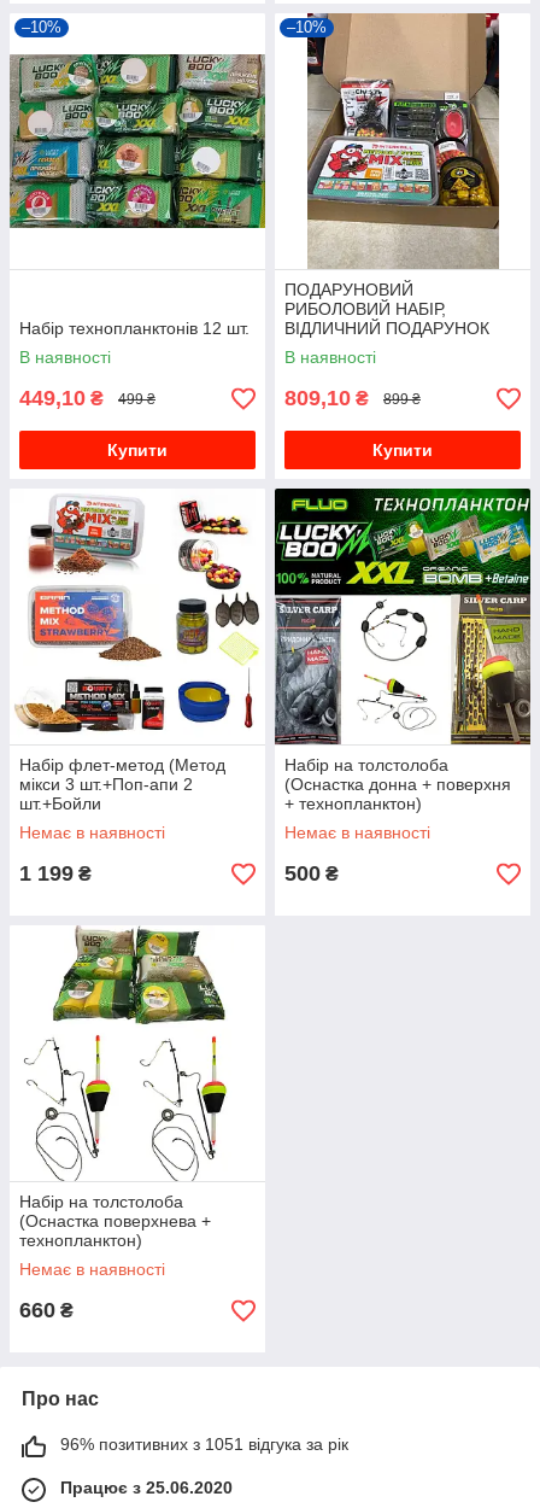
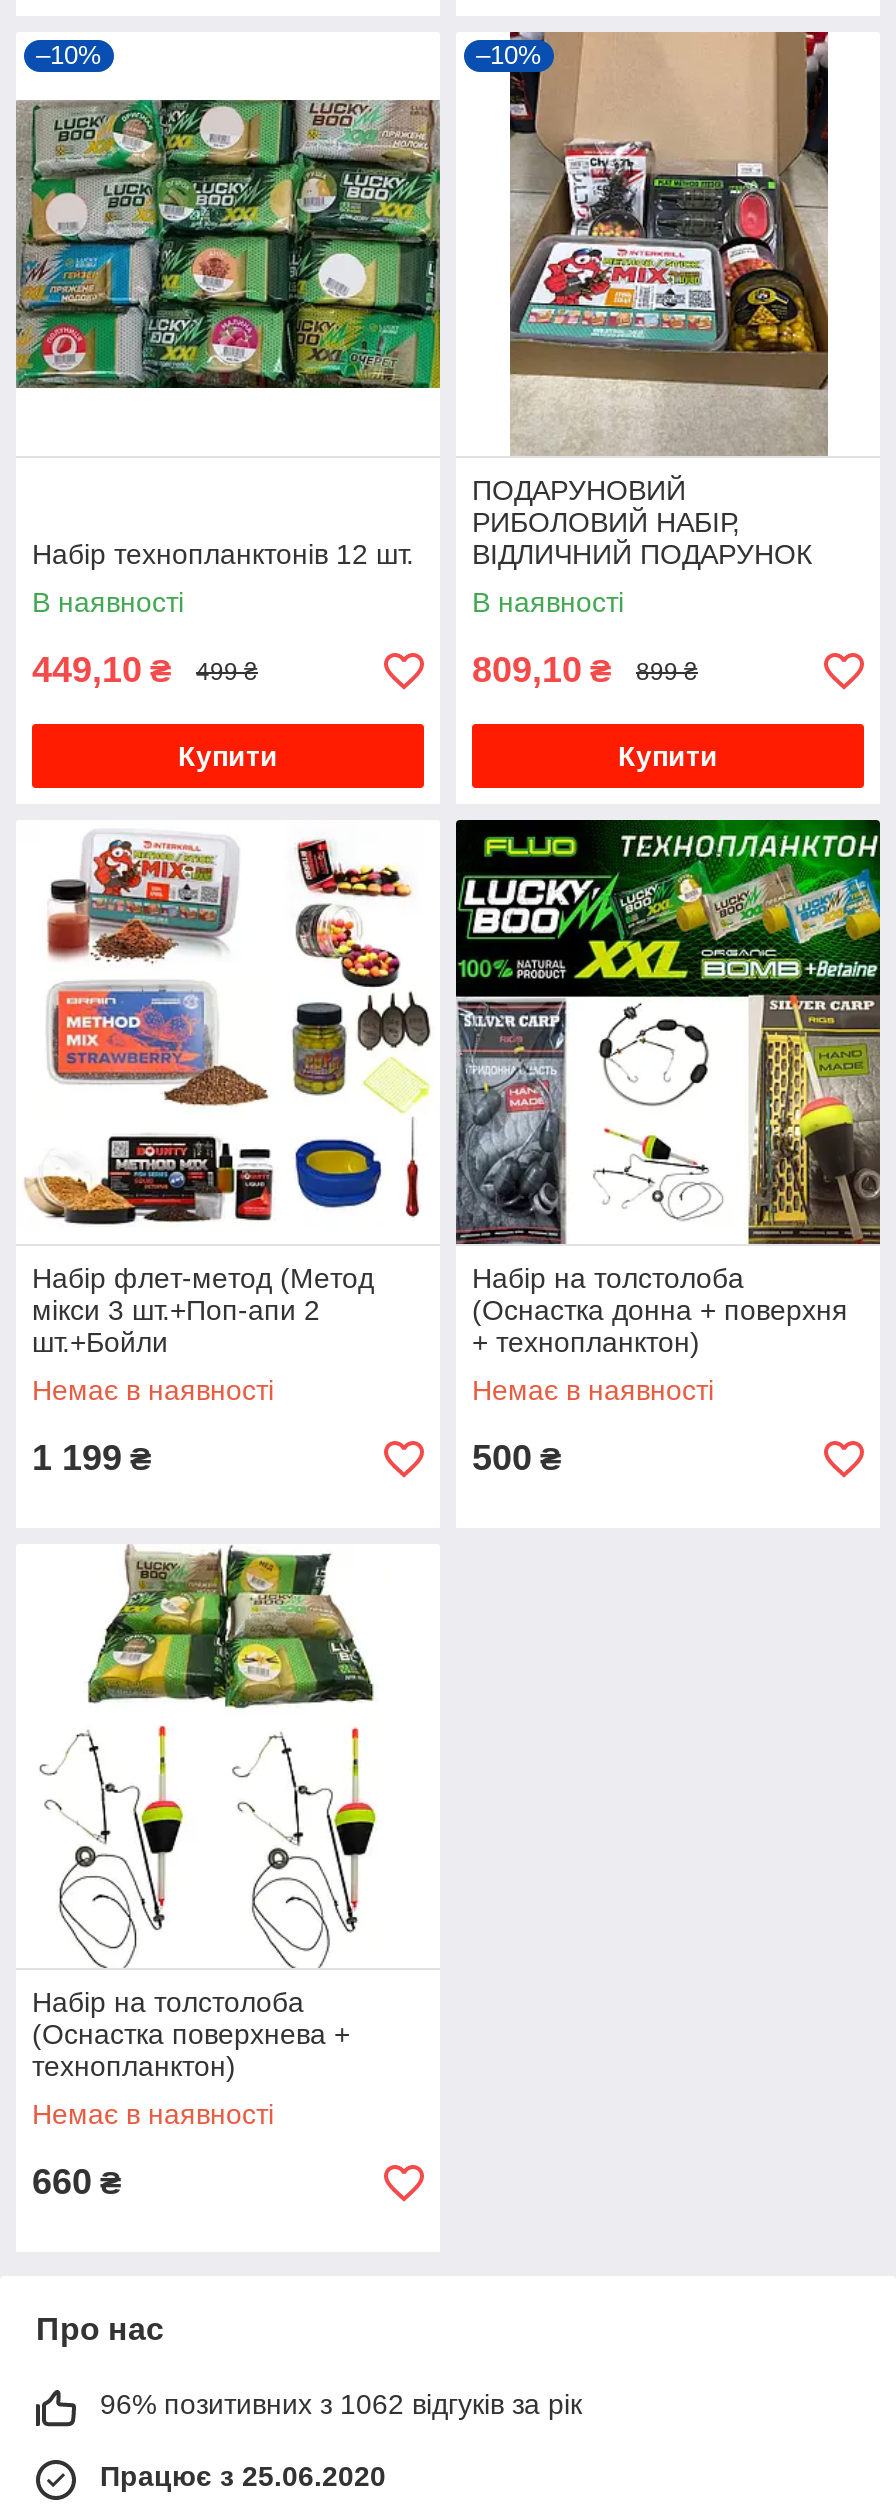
- 96% позитивних з 1051 відгука за рік
+ 96% позитивних з 1062 відгуків за рік
